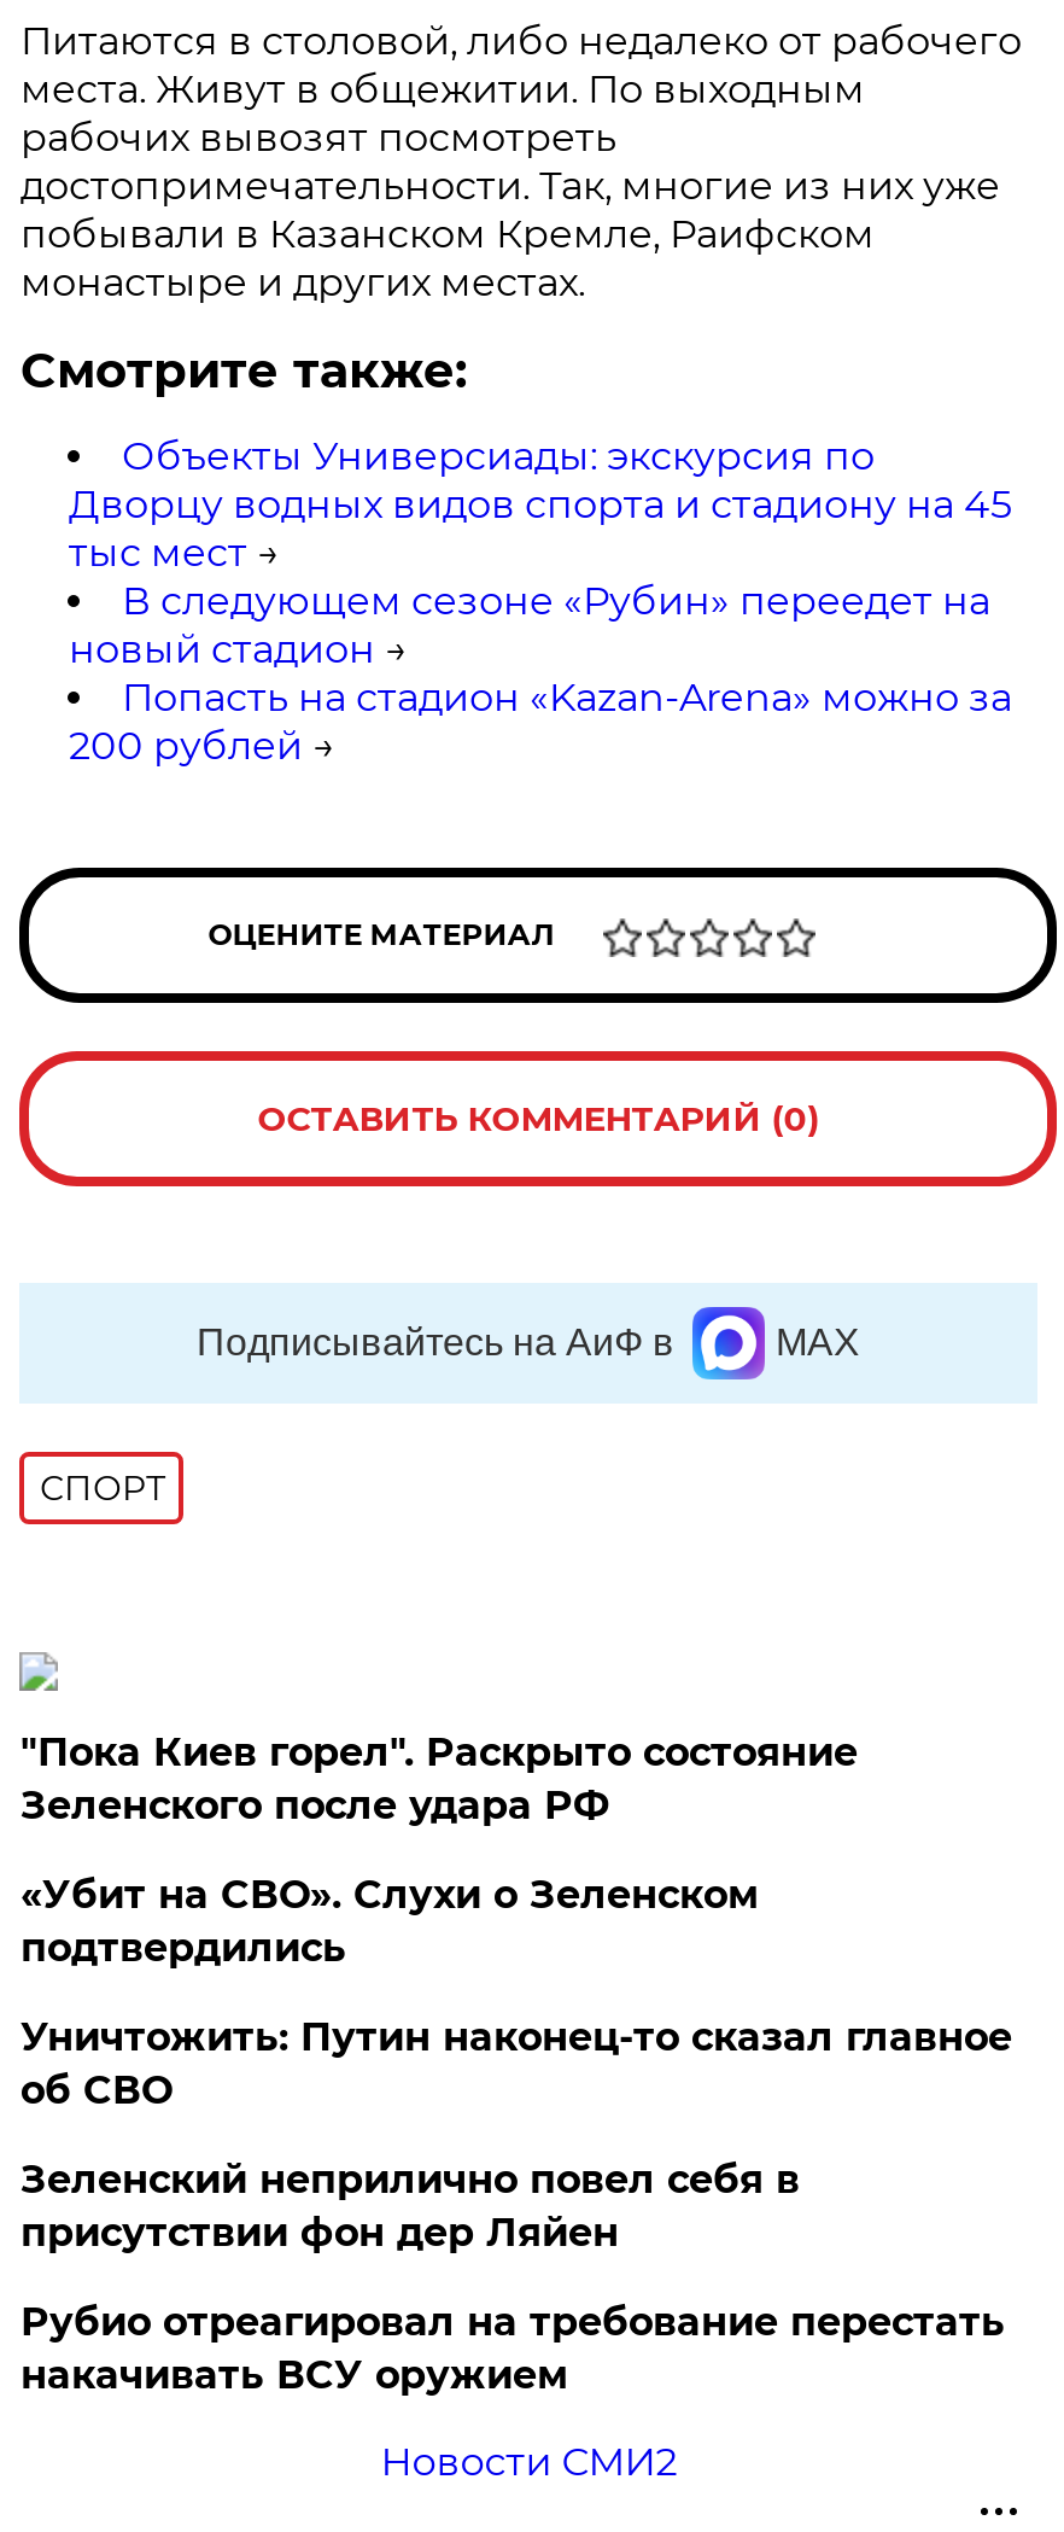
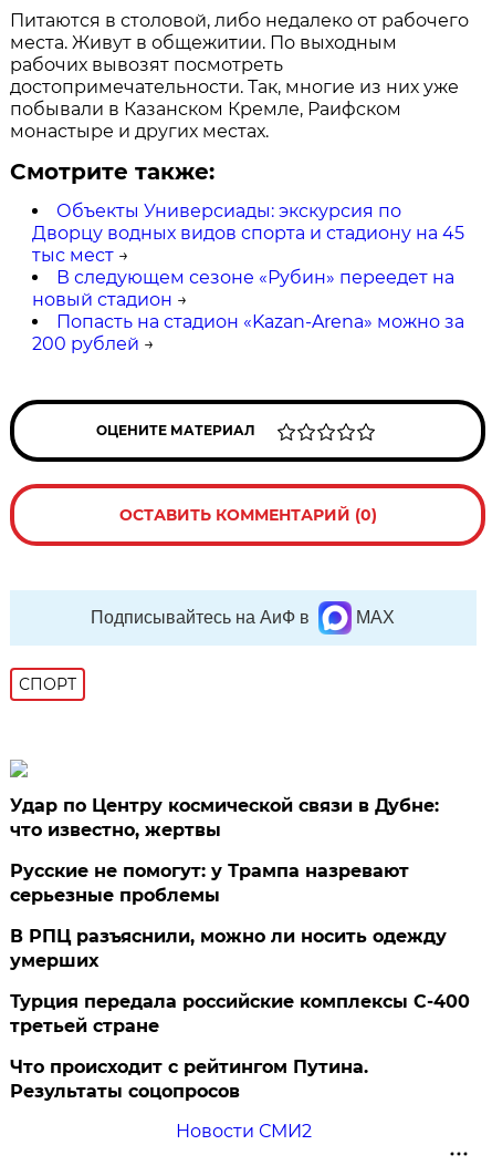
- "Пока Киев горел". Раскрыто состояние
- Зеленского после удара РФ
+ Удар по Центру космической связи в Дубне:
+ что известно, жертвы

- «Убит на СВО». Слухи о Зеленском
- подтвердились
+ Русские не помогут: у Трампа назревают
+ серьезные проблемы

- Уничтожить: Путин наконец-то сказал главное
- об СВО
+ В РПЦ разъяснили, можно ли носить одежду
+ умерших

- Зеленский неприлично повел cебя в
- присутствии фон дер Ляйен
+ Турция передала российские комплексы С-400
+ третьей стране

- Рубио отреагировал на требование перестать
- накачивать ВСУ оружием
+ Что происходит с рейтингом Путина.
+ Результаты соцопросов
